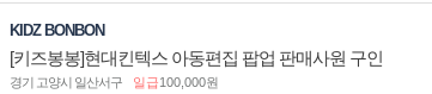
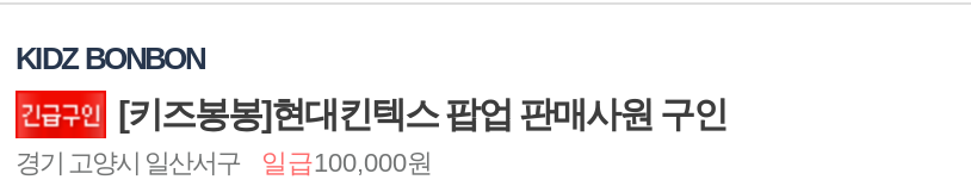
- [키즈봉봉]현대킨텍스 아동편집 팝업 판매사원 구인
+ [키즈봉봉]현대킨텍스 팝업 판매사원 구인
